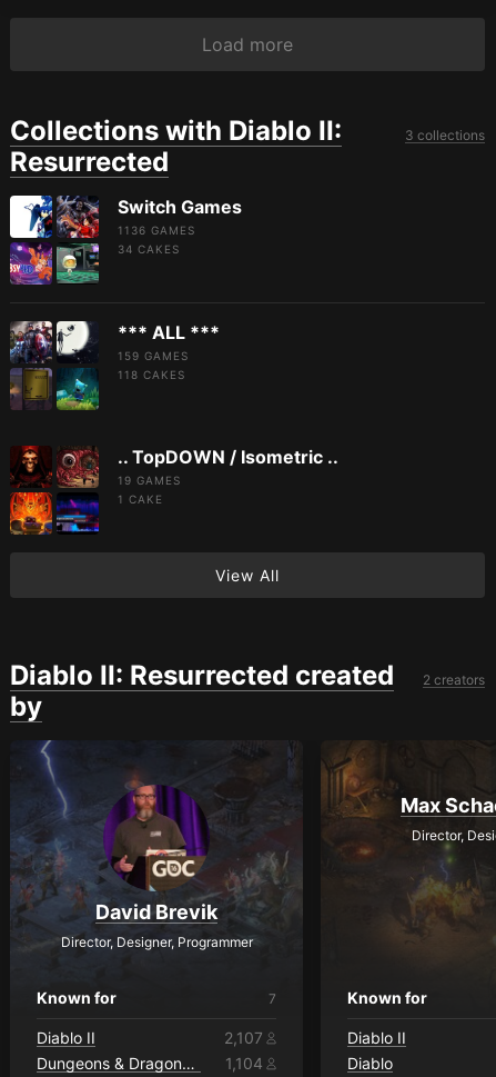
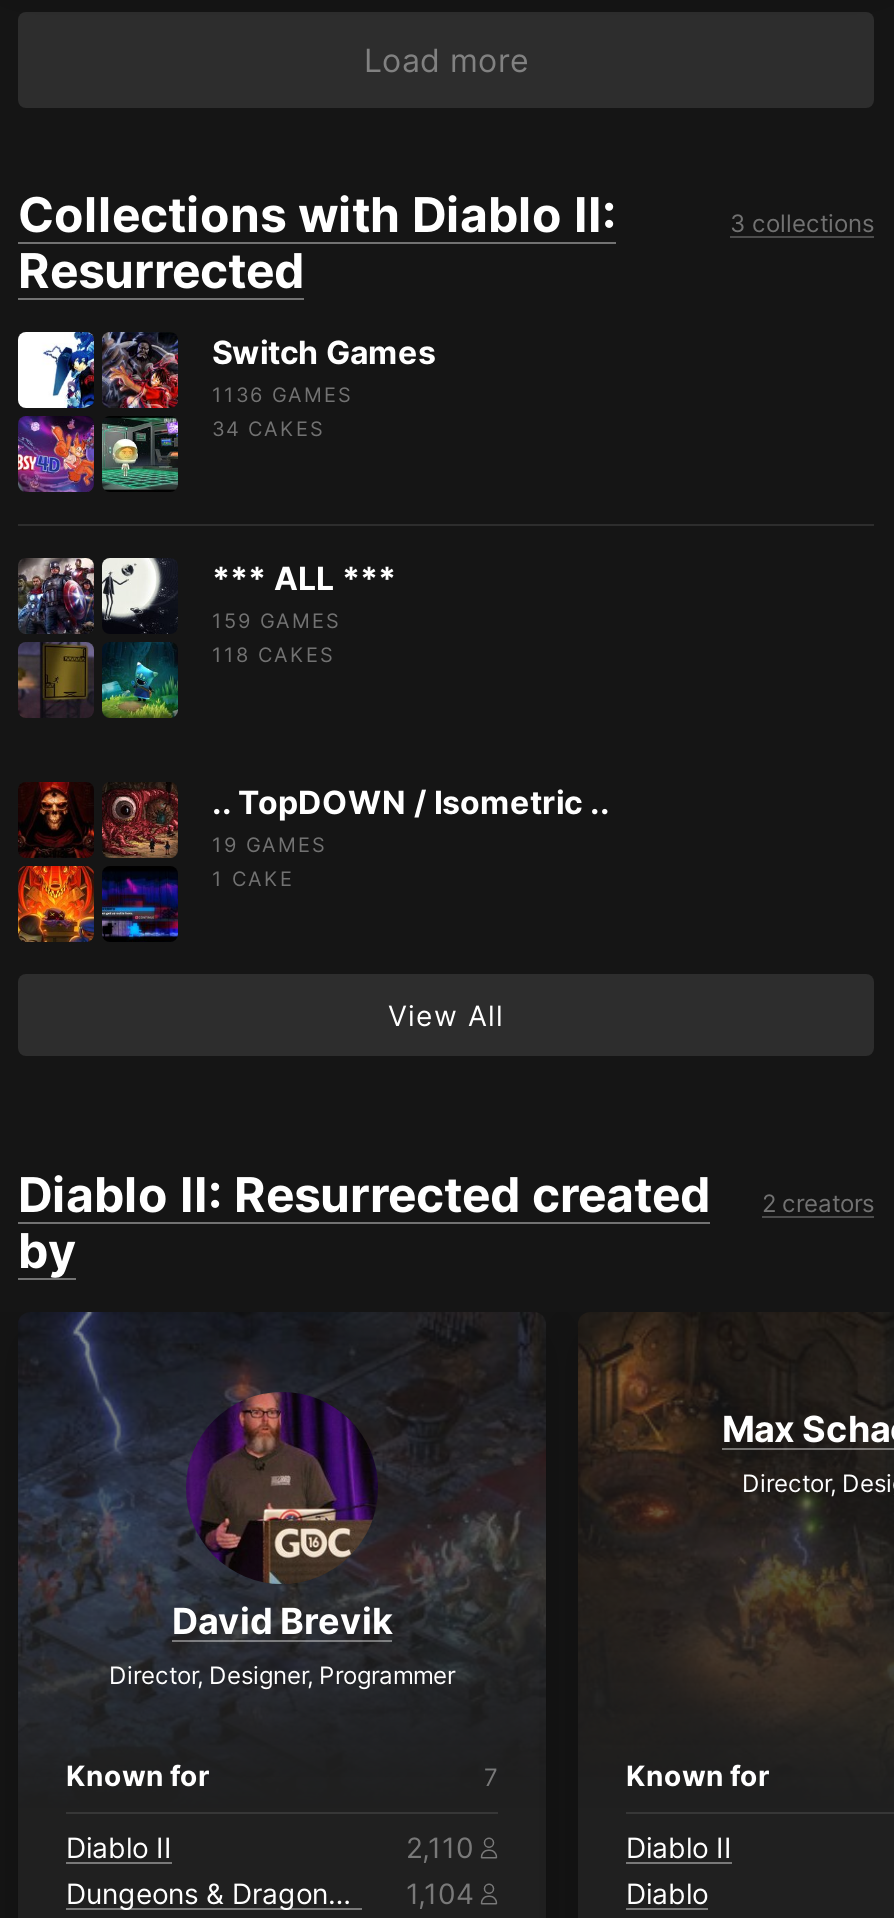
- 2,107
+ 2,110
